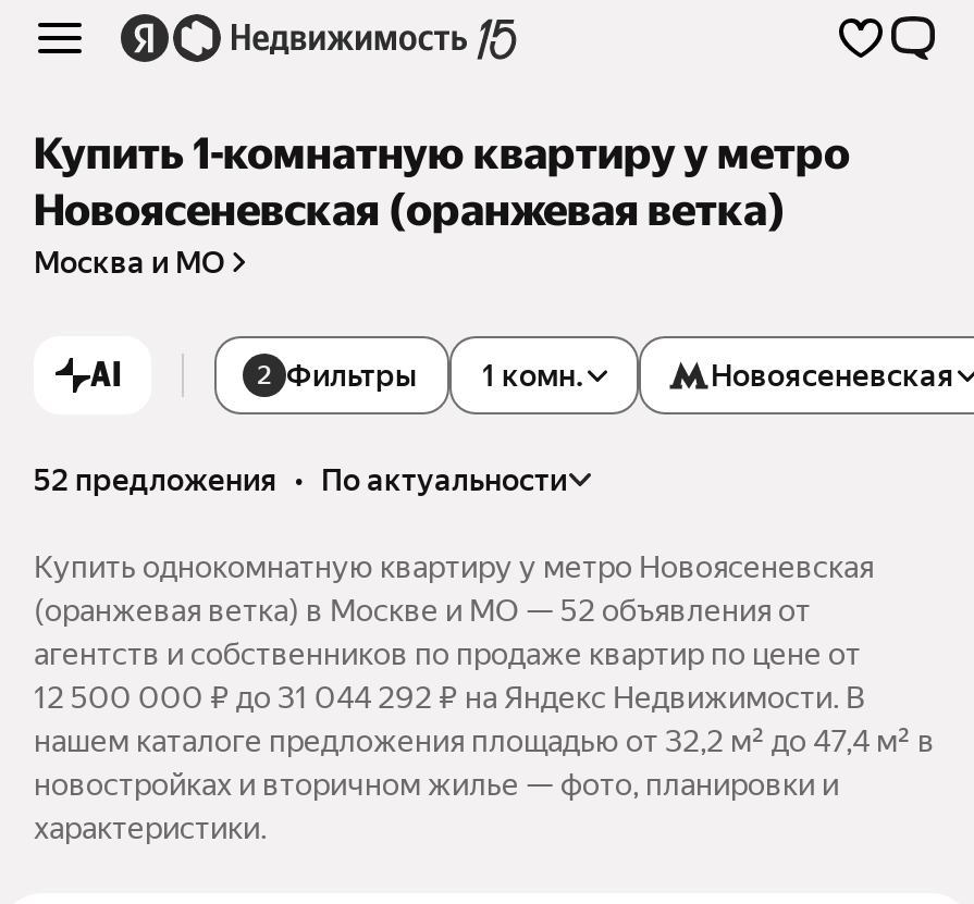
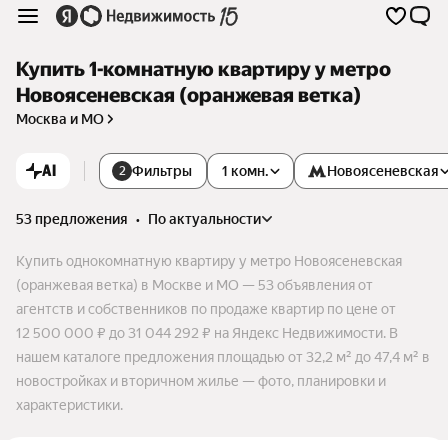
- 52 предложения • по актуальности
+ 53 предложения • по актуальности

- (оранжевая ветка) в Москве и МО — 52 объявления от
+ (оранжевая ветка) в Москве и МО — 53 объявления от
